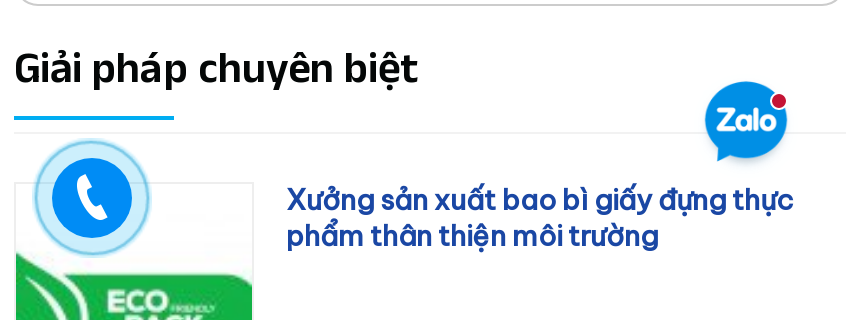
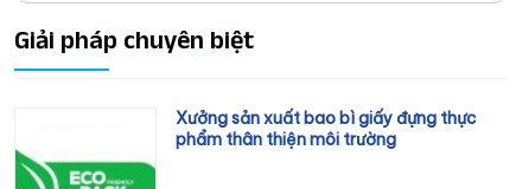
- [image]

- [image]
